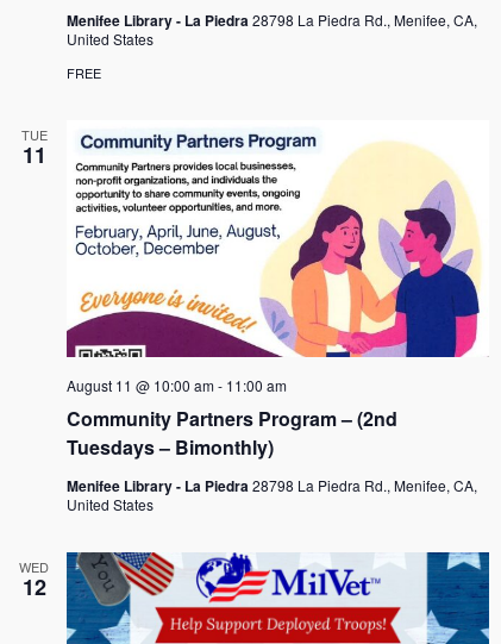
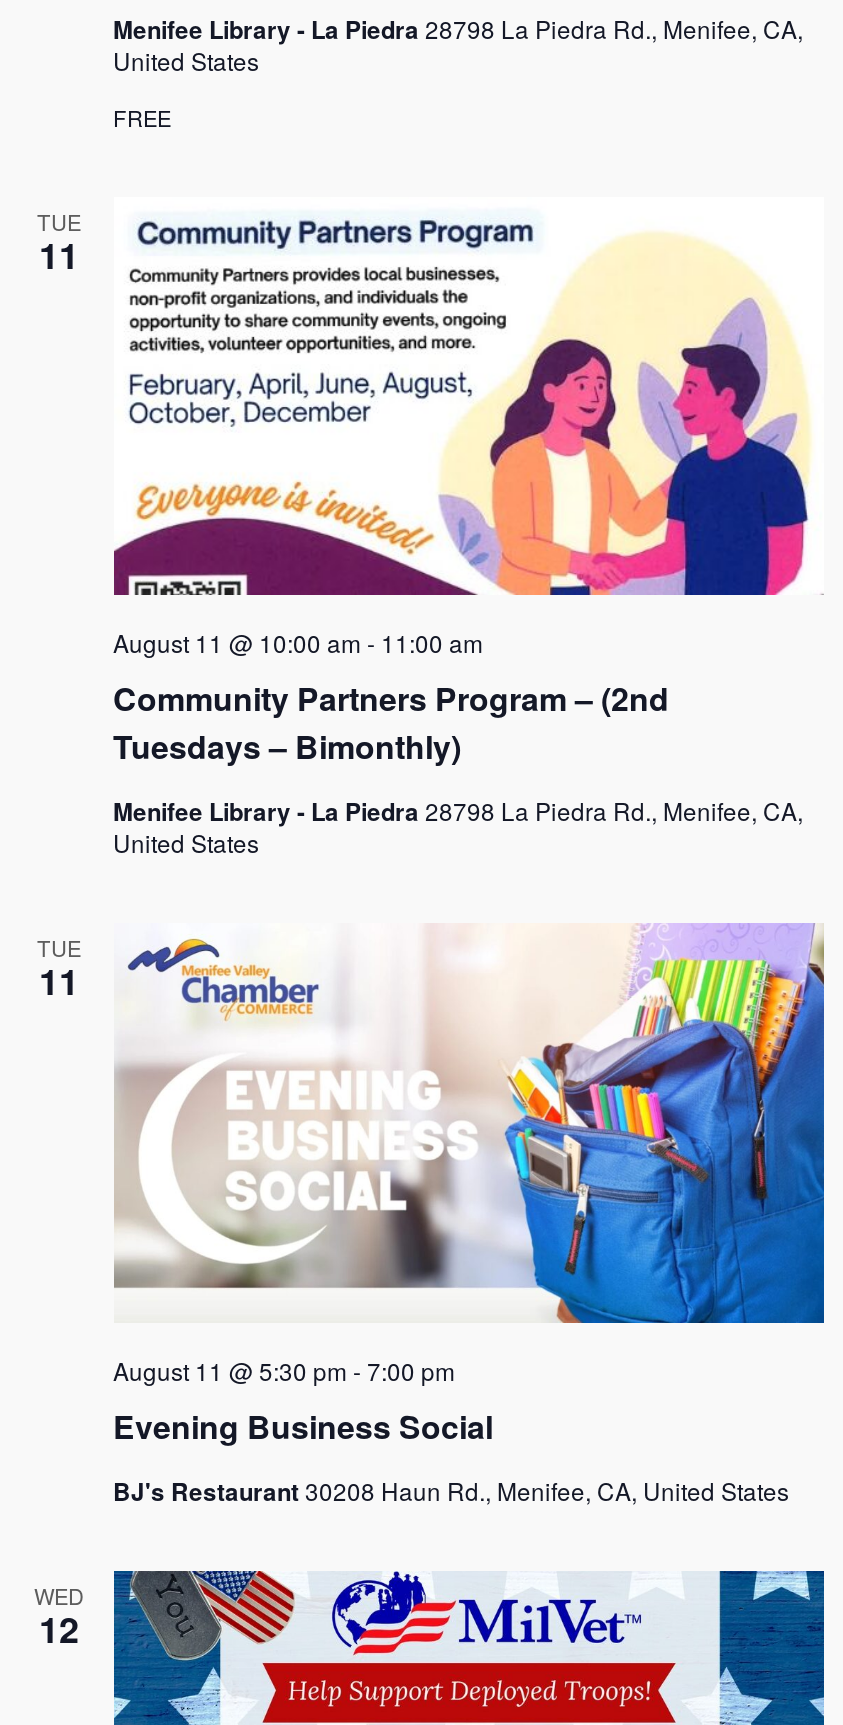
+ TUE
+ 11

+ Evening Business Social

+ [image]
+ August 11 @ 5:30 pm - 7:00 pm
+ BJ's Restaurant 30208 Haun Rd., Menifee, CA, United States
